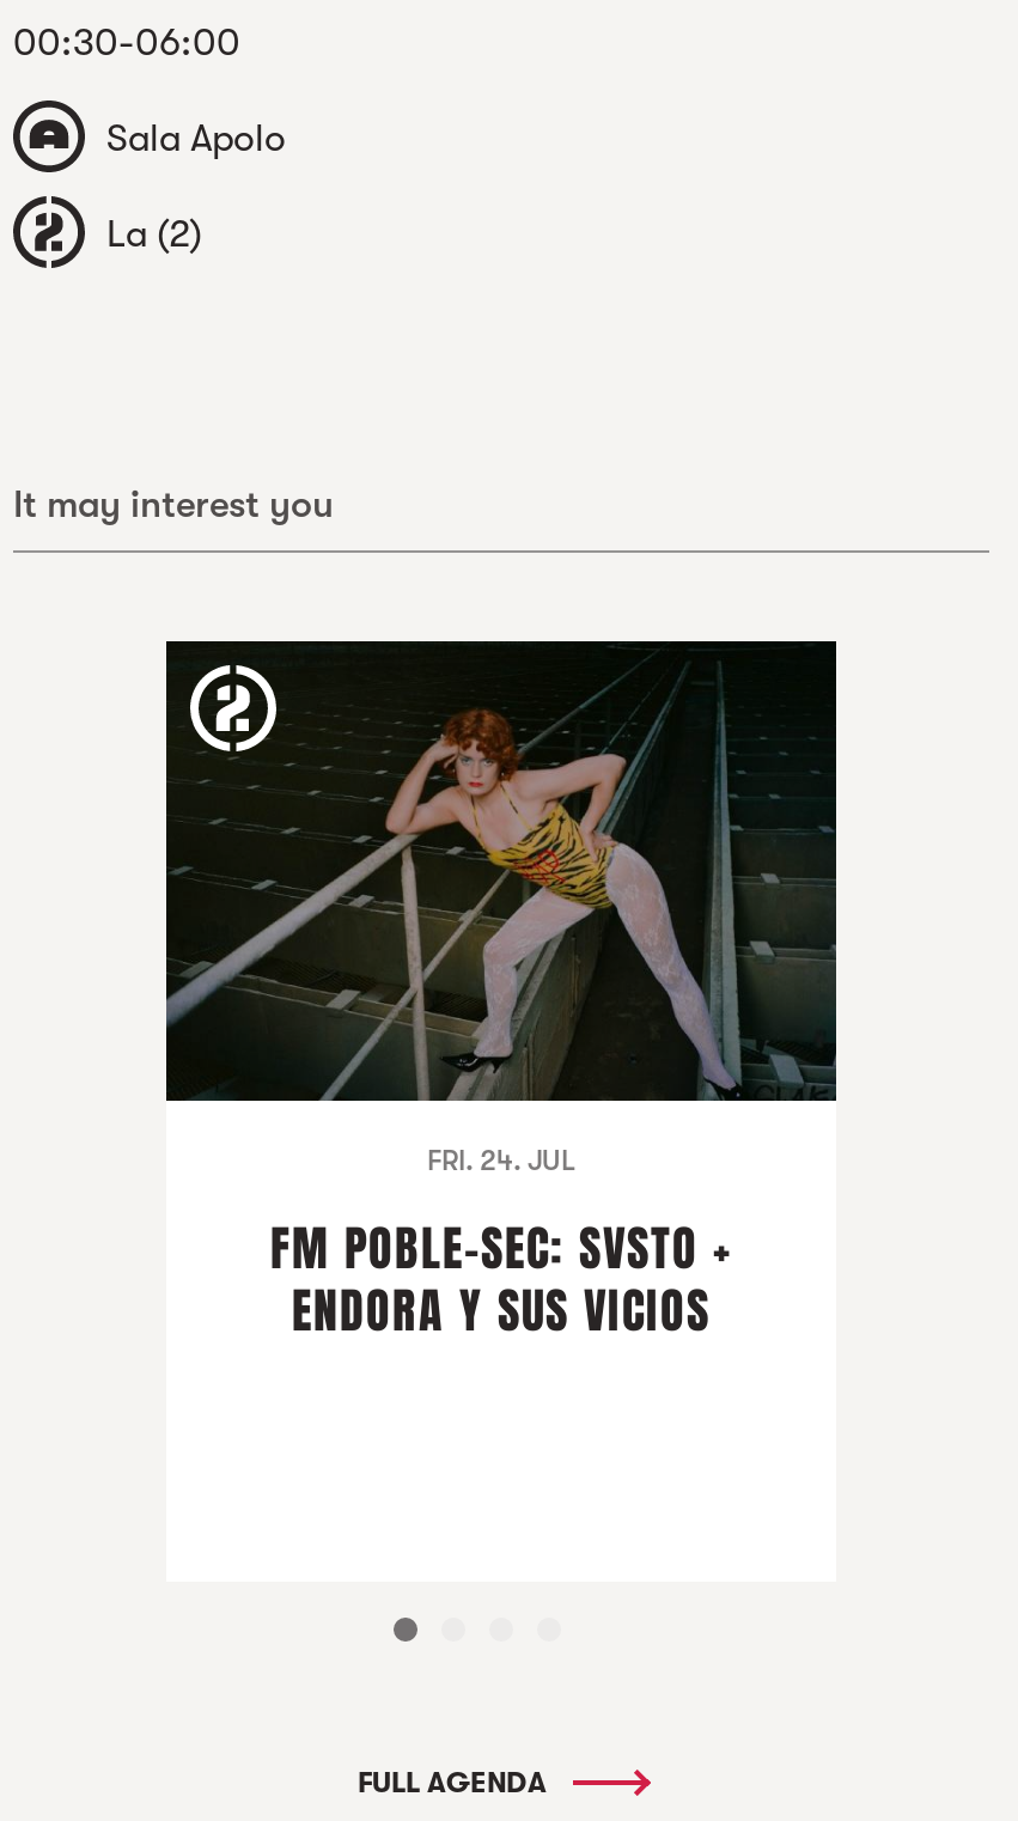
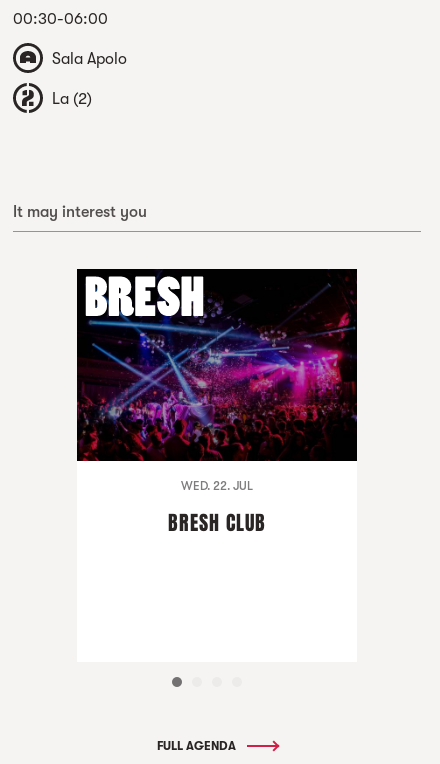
- [image]
- FRI. 24. JUL
+ [image]
+ WED. 22. JUL

- FM POBLE-SEC: SVSTO +
- ENDORA Y SUS VICIOS
+ BRESH CLUB
